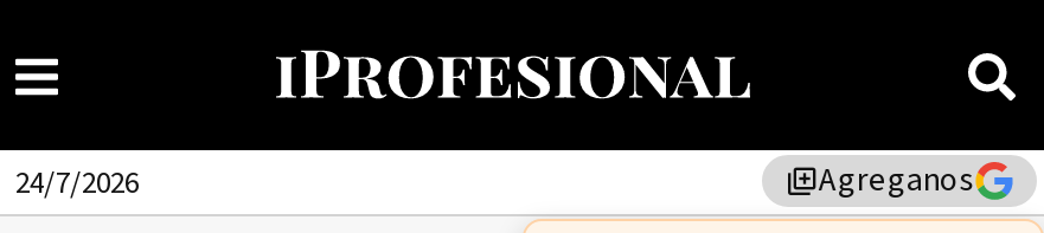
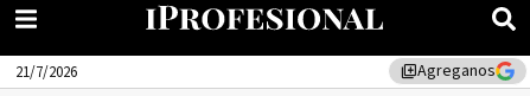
- 24/7/2026
+ 21/7/2026
